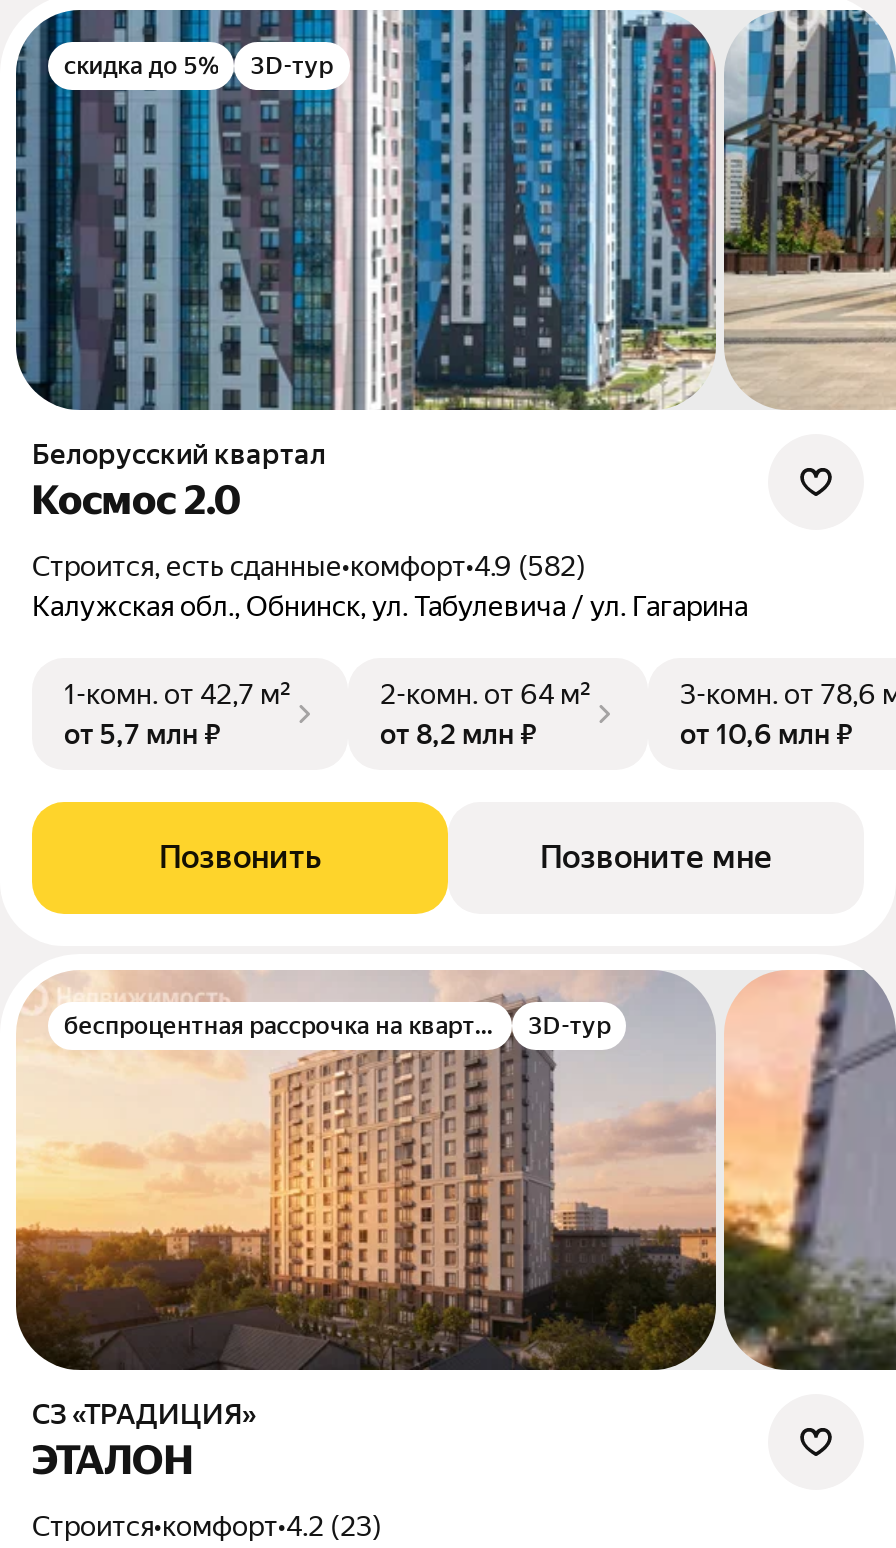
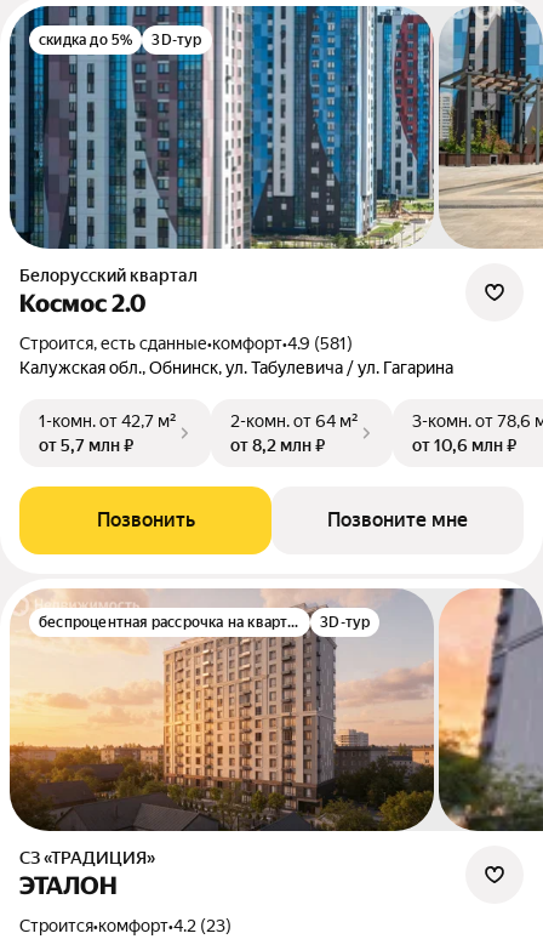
- Строится, есть сданные•комфорт•4.9 (582)
+ Строится, есть сданные•комфорт•4.9 (581)
